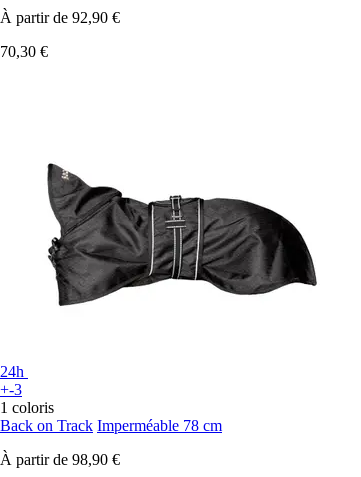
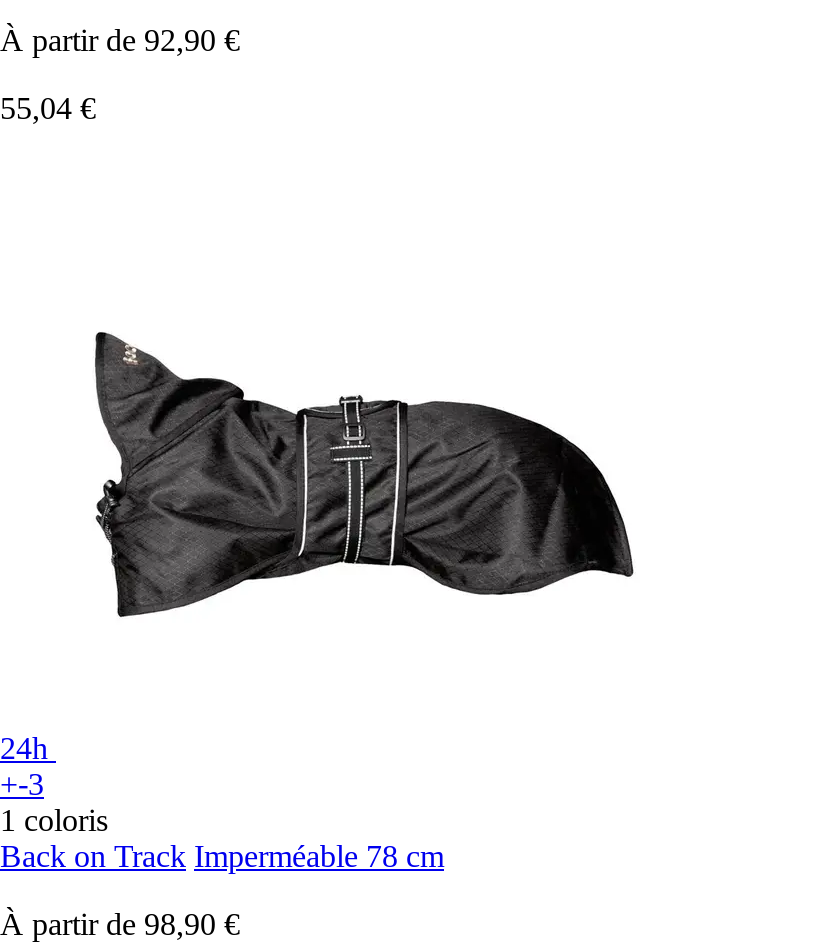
- 70,30 €
+ 55,04 €
